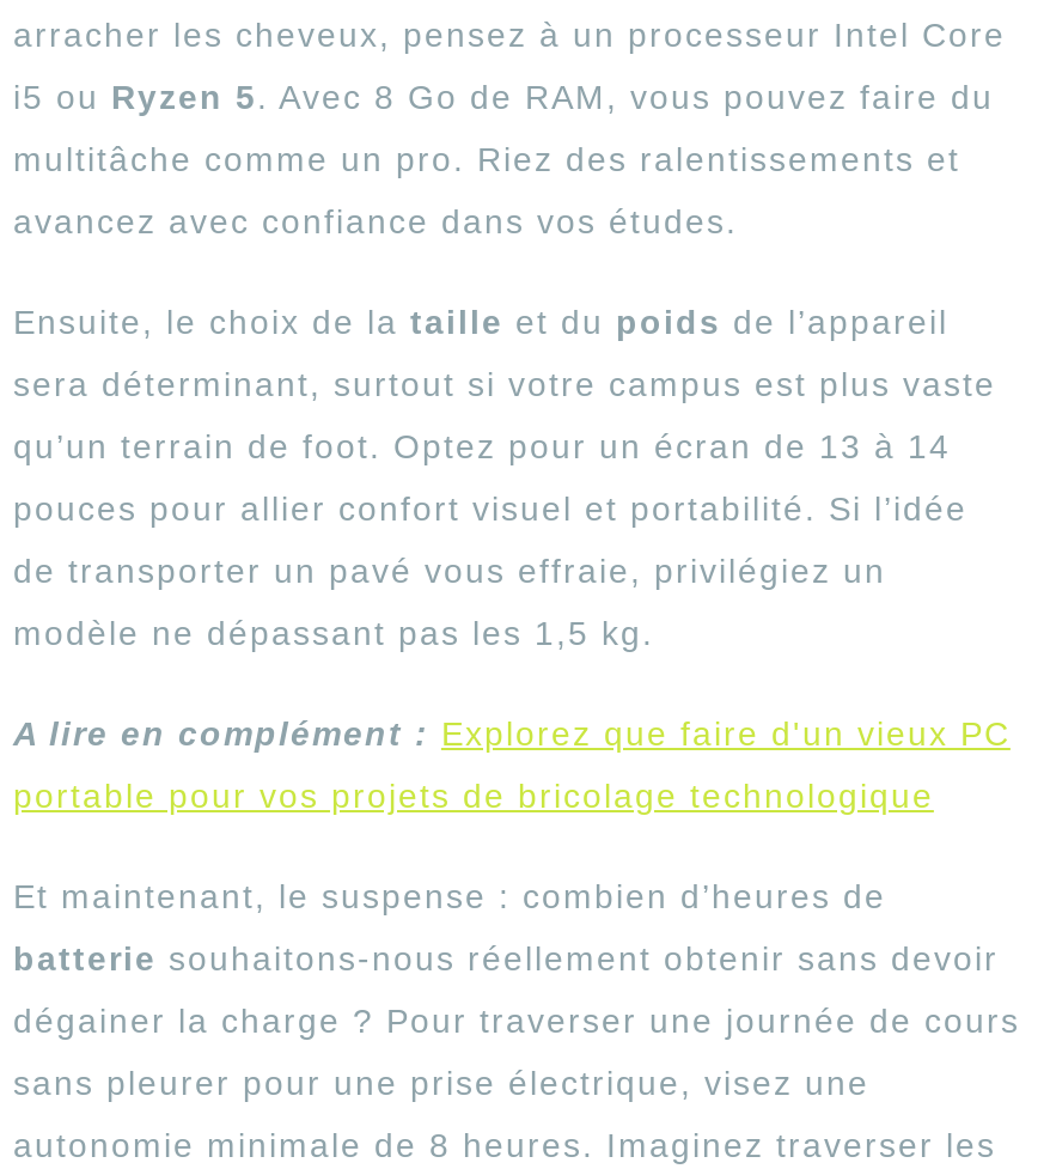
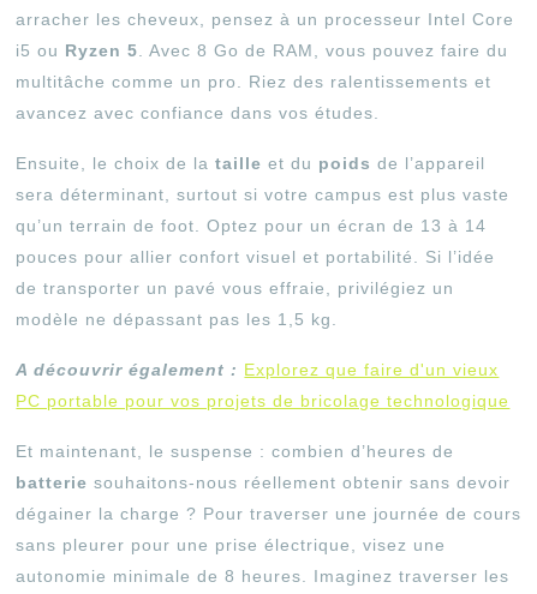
- A lire en complément : Explorez que faire d'un vieux PC
+ A découvrir également : Explorez que faire d'un vieux

- portable pour vos projets de bricolage technologique
+ PC portable pour vos projets de bricolage technologique
